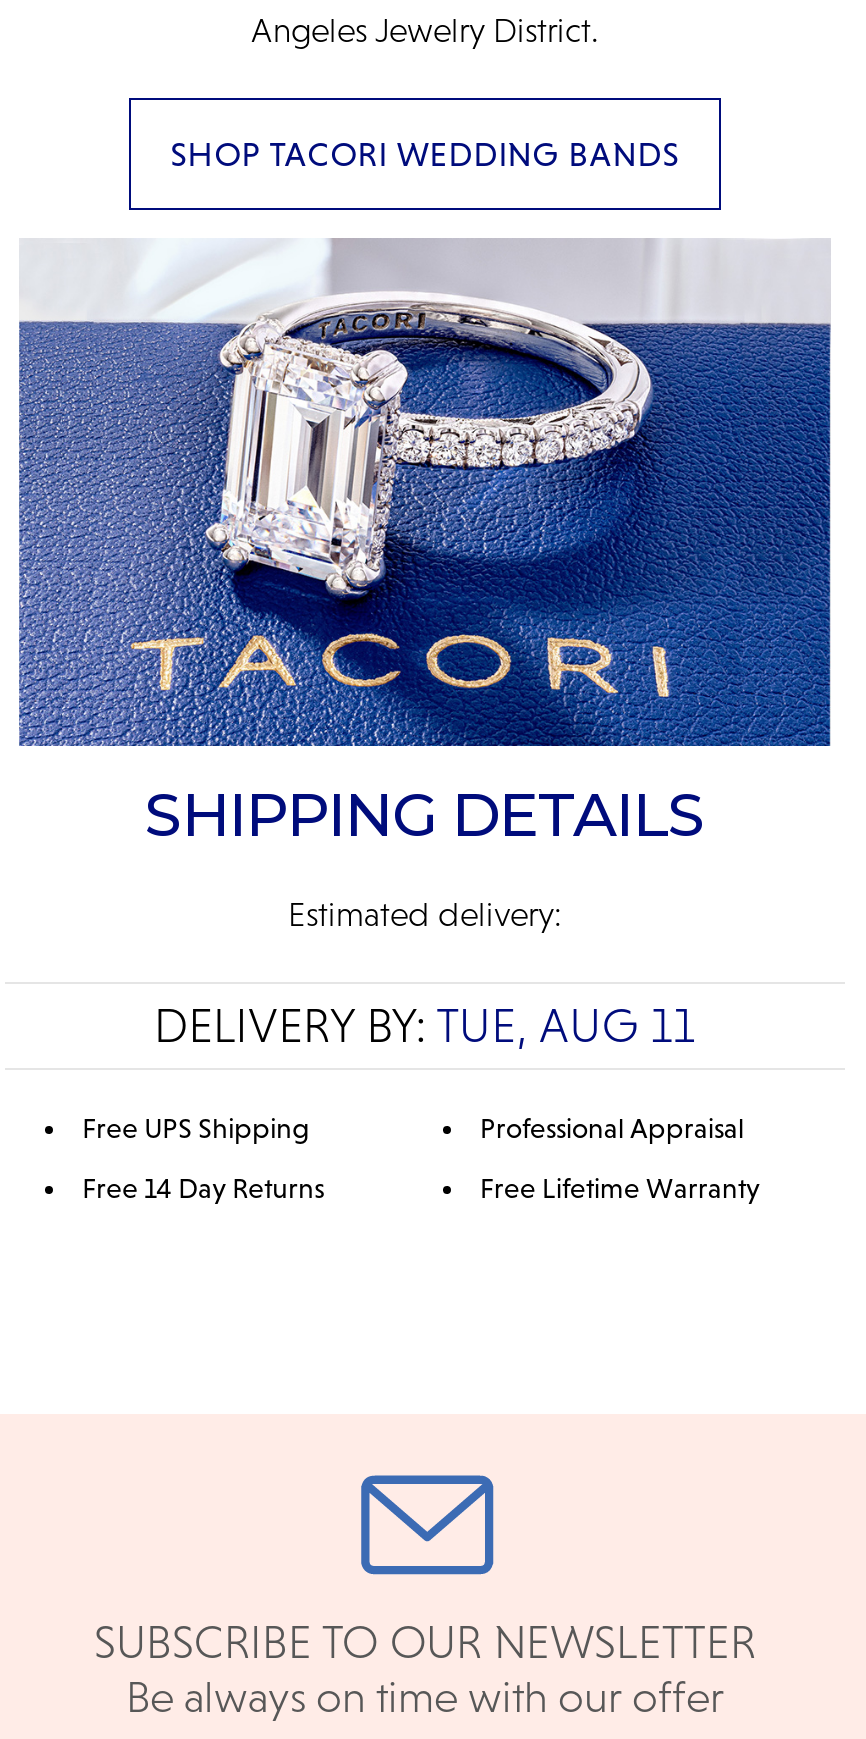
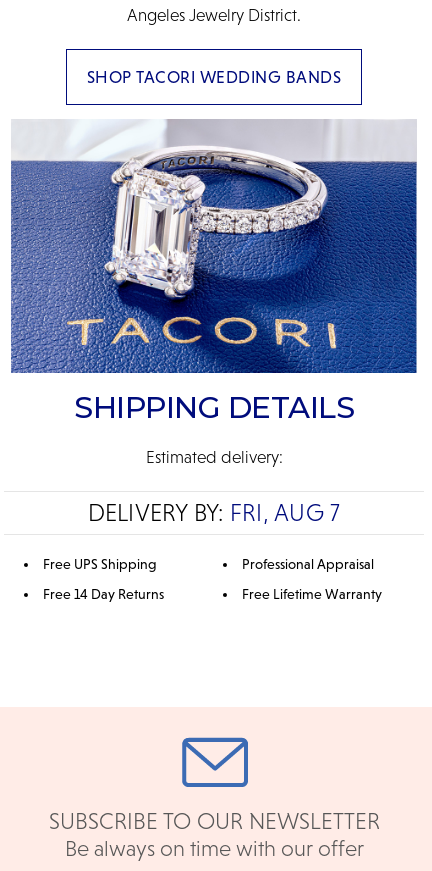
- DELIVERY BY: TUE, AUG 11
+ DELIVERY BY: FRI, AUG 7
